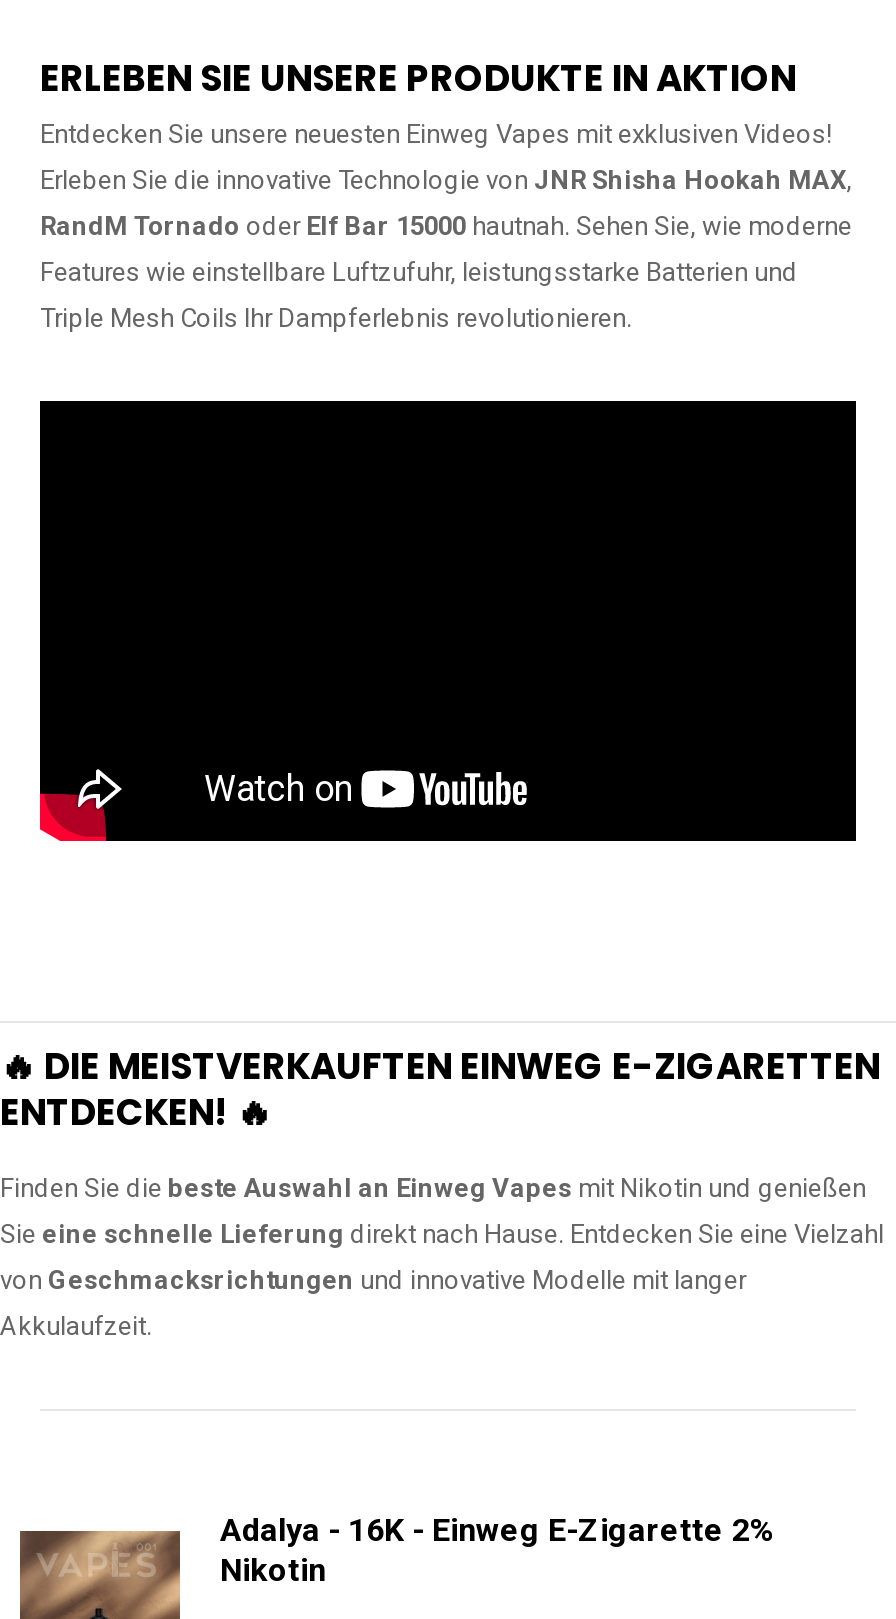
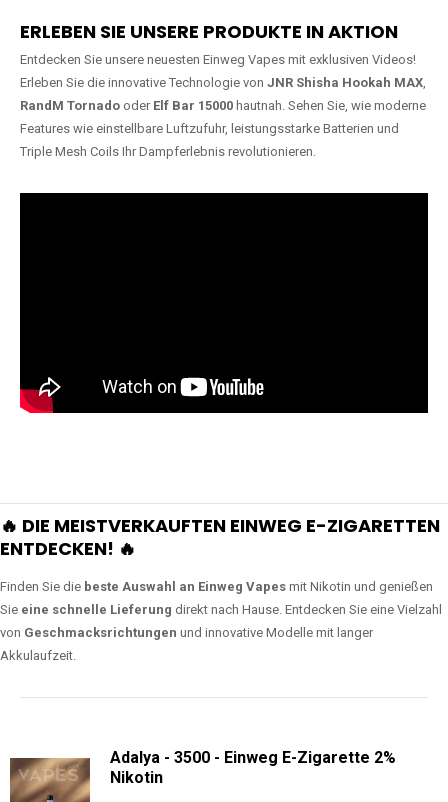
- Adalya - 16K - Einweg E-Zigarette 2%
+ Adalya - 3500 - Einweg E-Zigarette 2%
